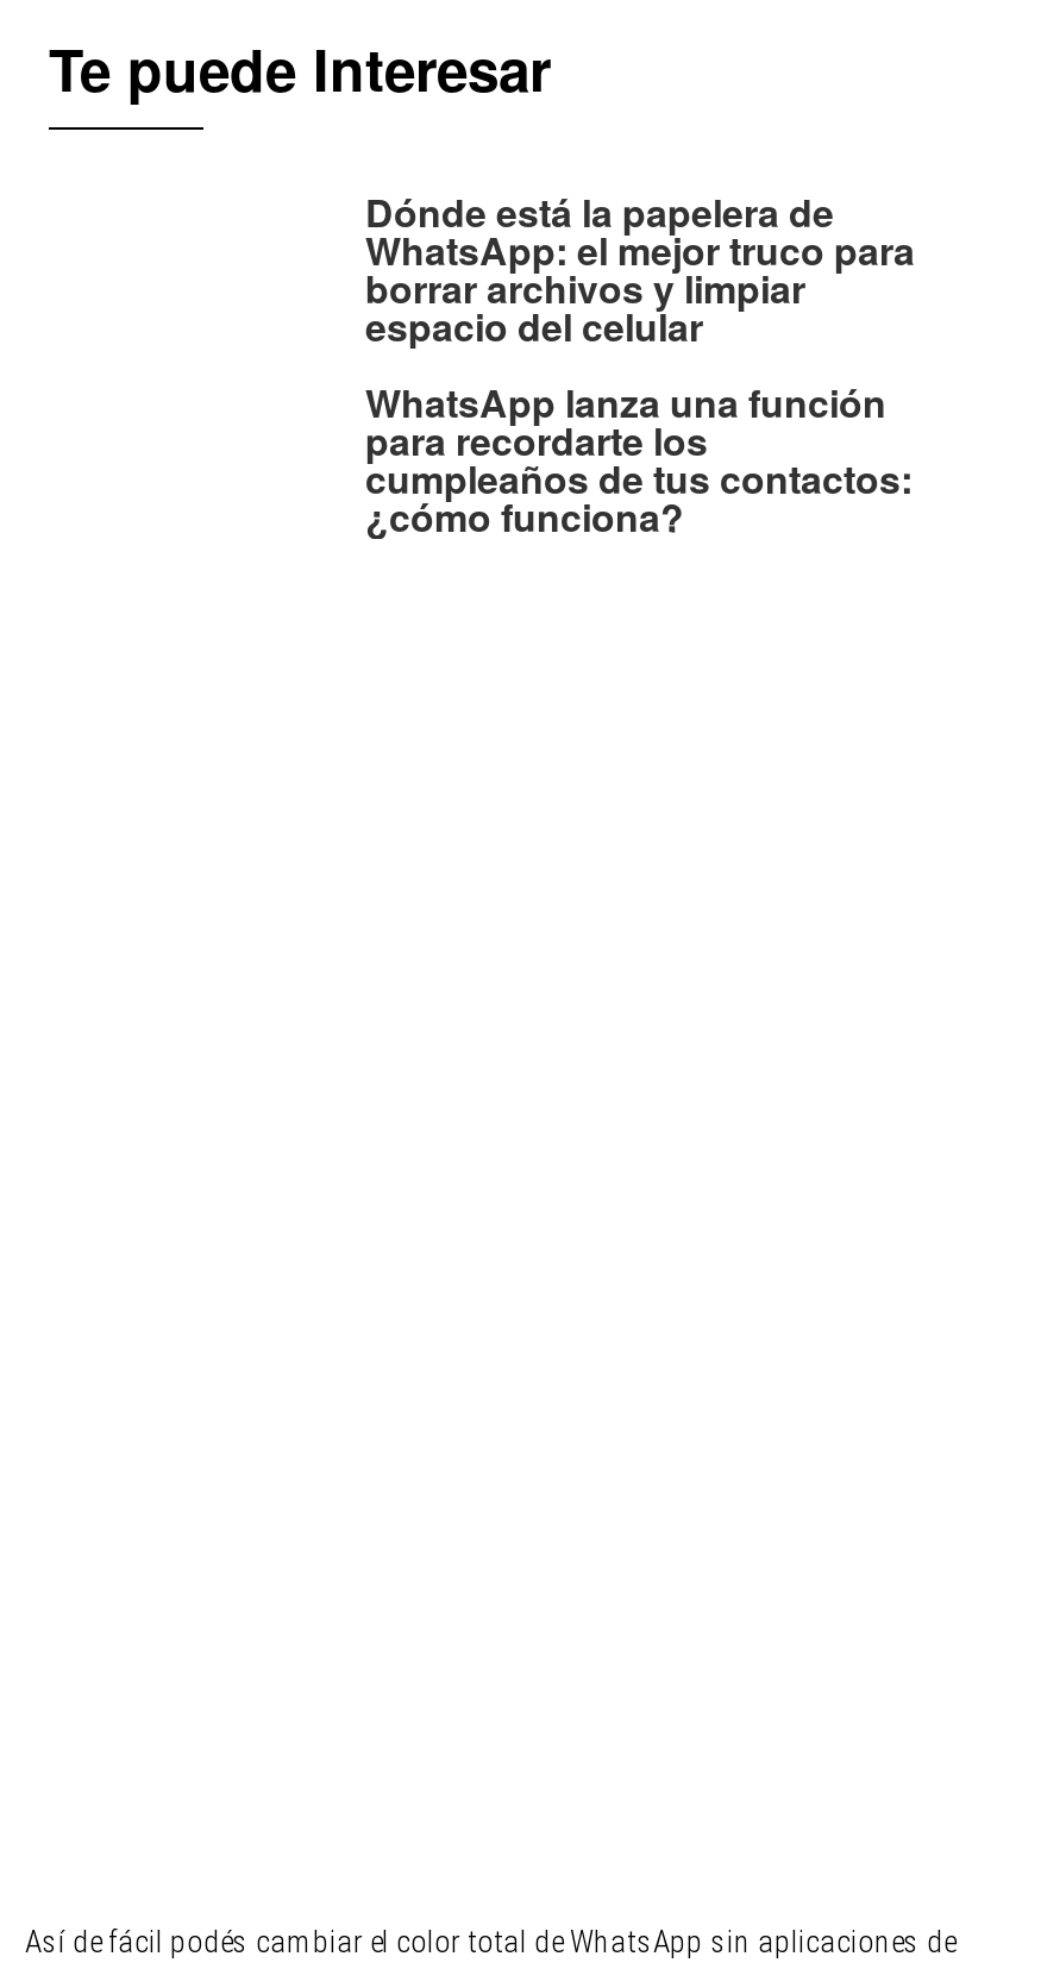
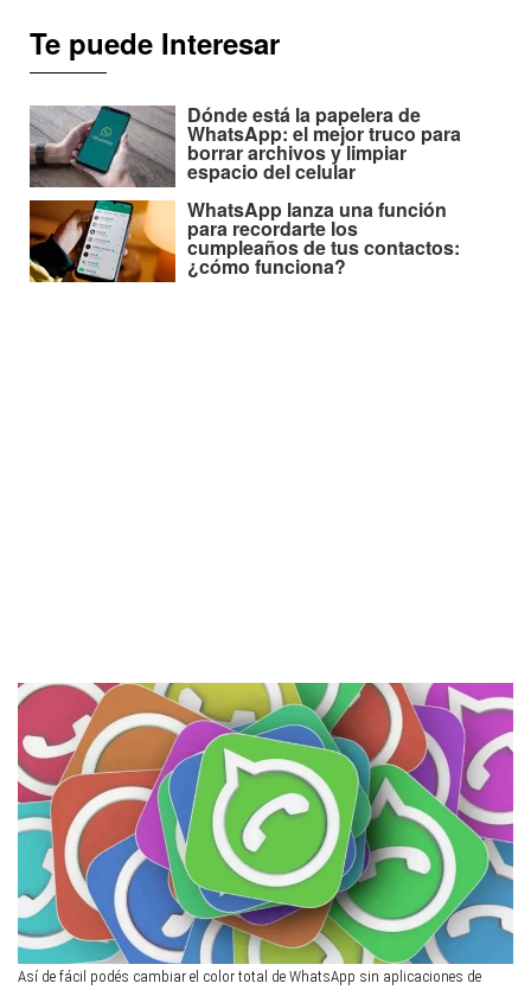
+ [image]

+ [image]

+ [image]
